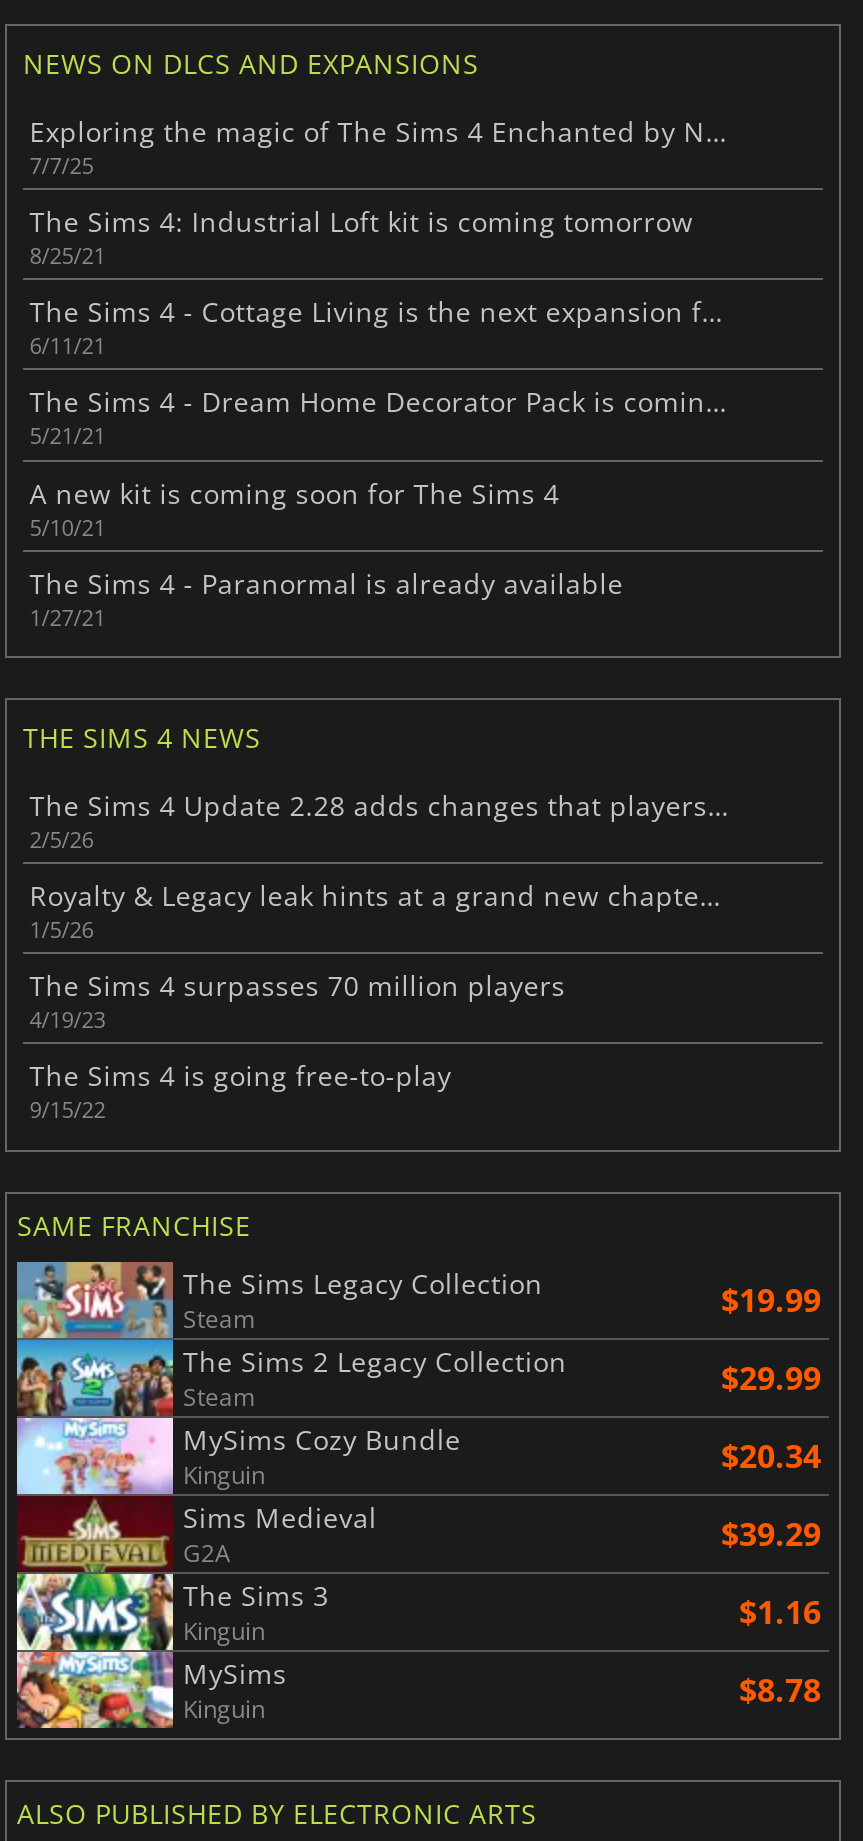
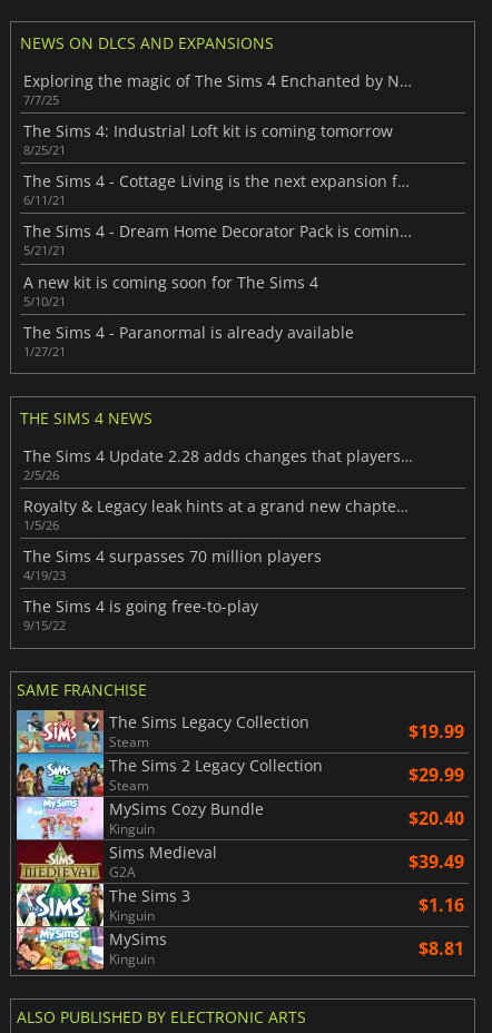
- $20.34
+ $20.40

- $39.29
+ $39.49

- $8.78
+ $8.81
